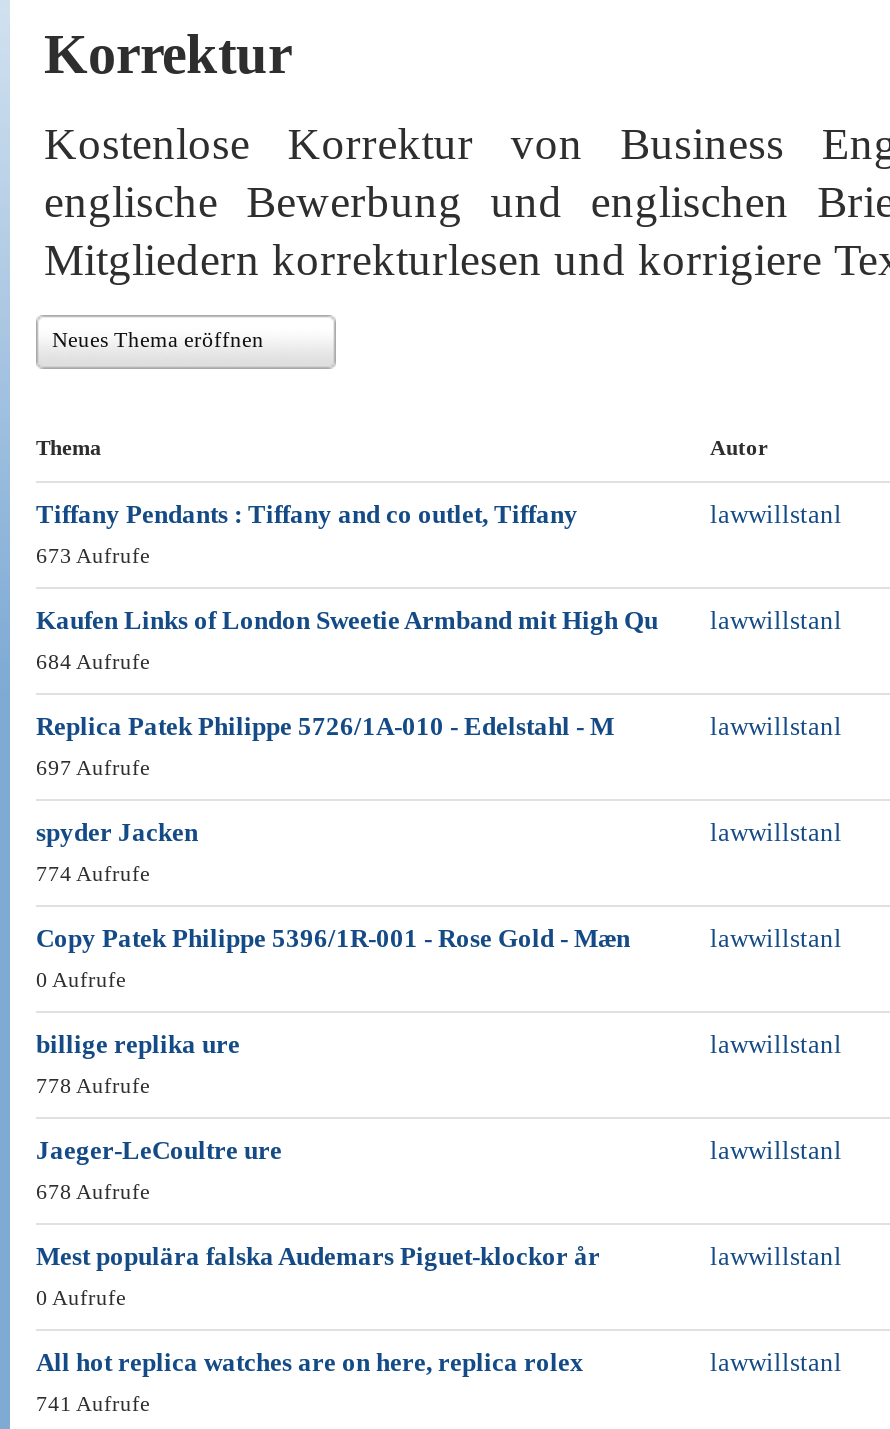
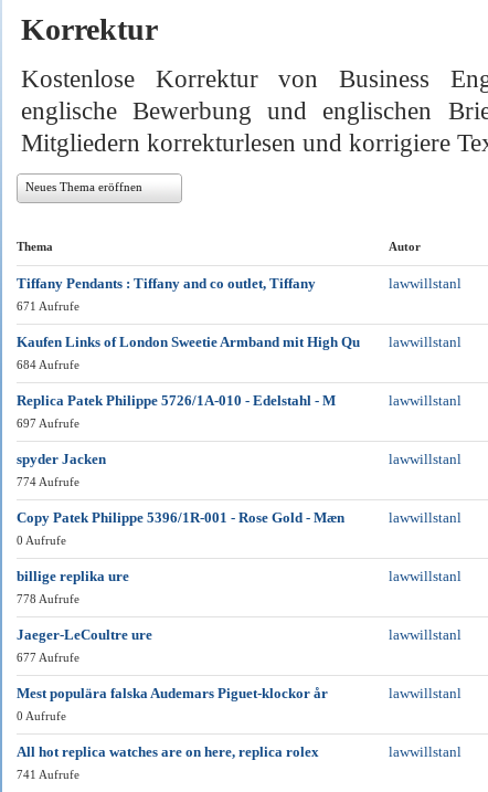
- 673 Aufrufe
+ 671 Aufrufe

- 678 Aufrufe
+ 677 Aufrufe
